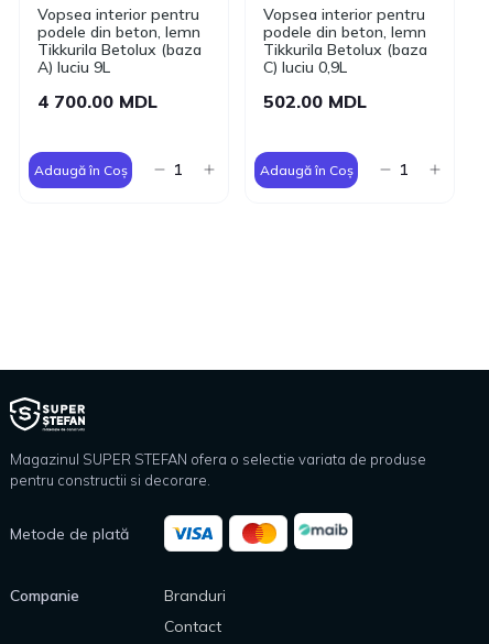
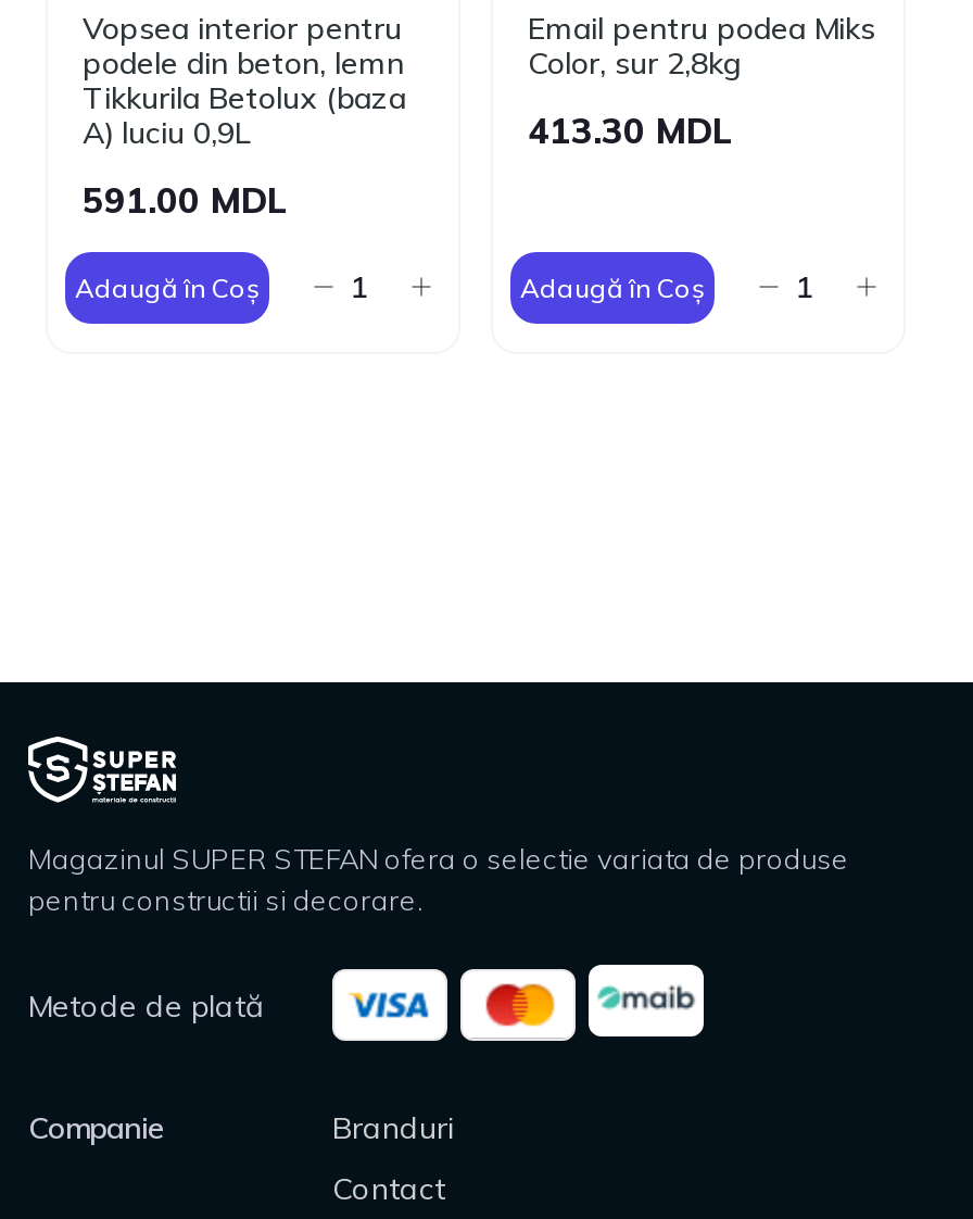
- Vopsea interior pentru
- podele din beton, lemn
- Tikkurila Betolux (baza
- C) luciu 0,9L
+ Email pentru podea Мiks
+ Color, sur 2,8kg

- A) luciu 9L
+ A) luciu 0,9L

- 4 700.00 MDL
+ 591.00 MDL

- 502.00 MDL
+ 413.30 MDL
